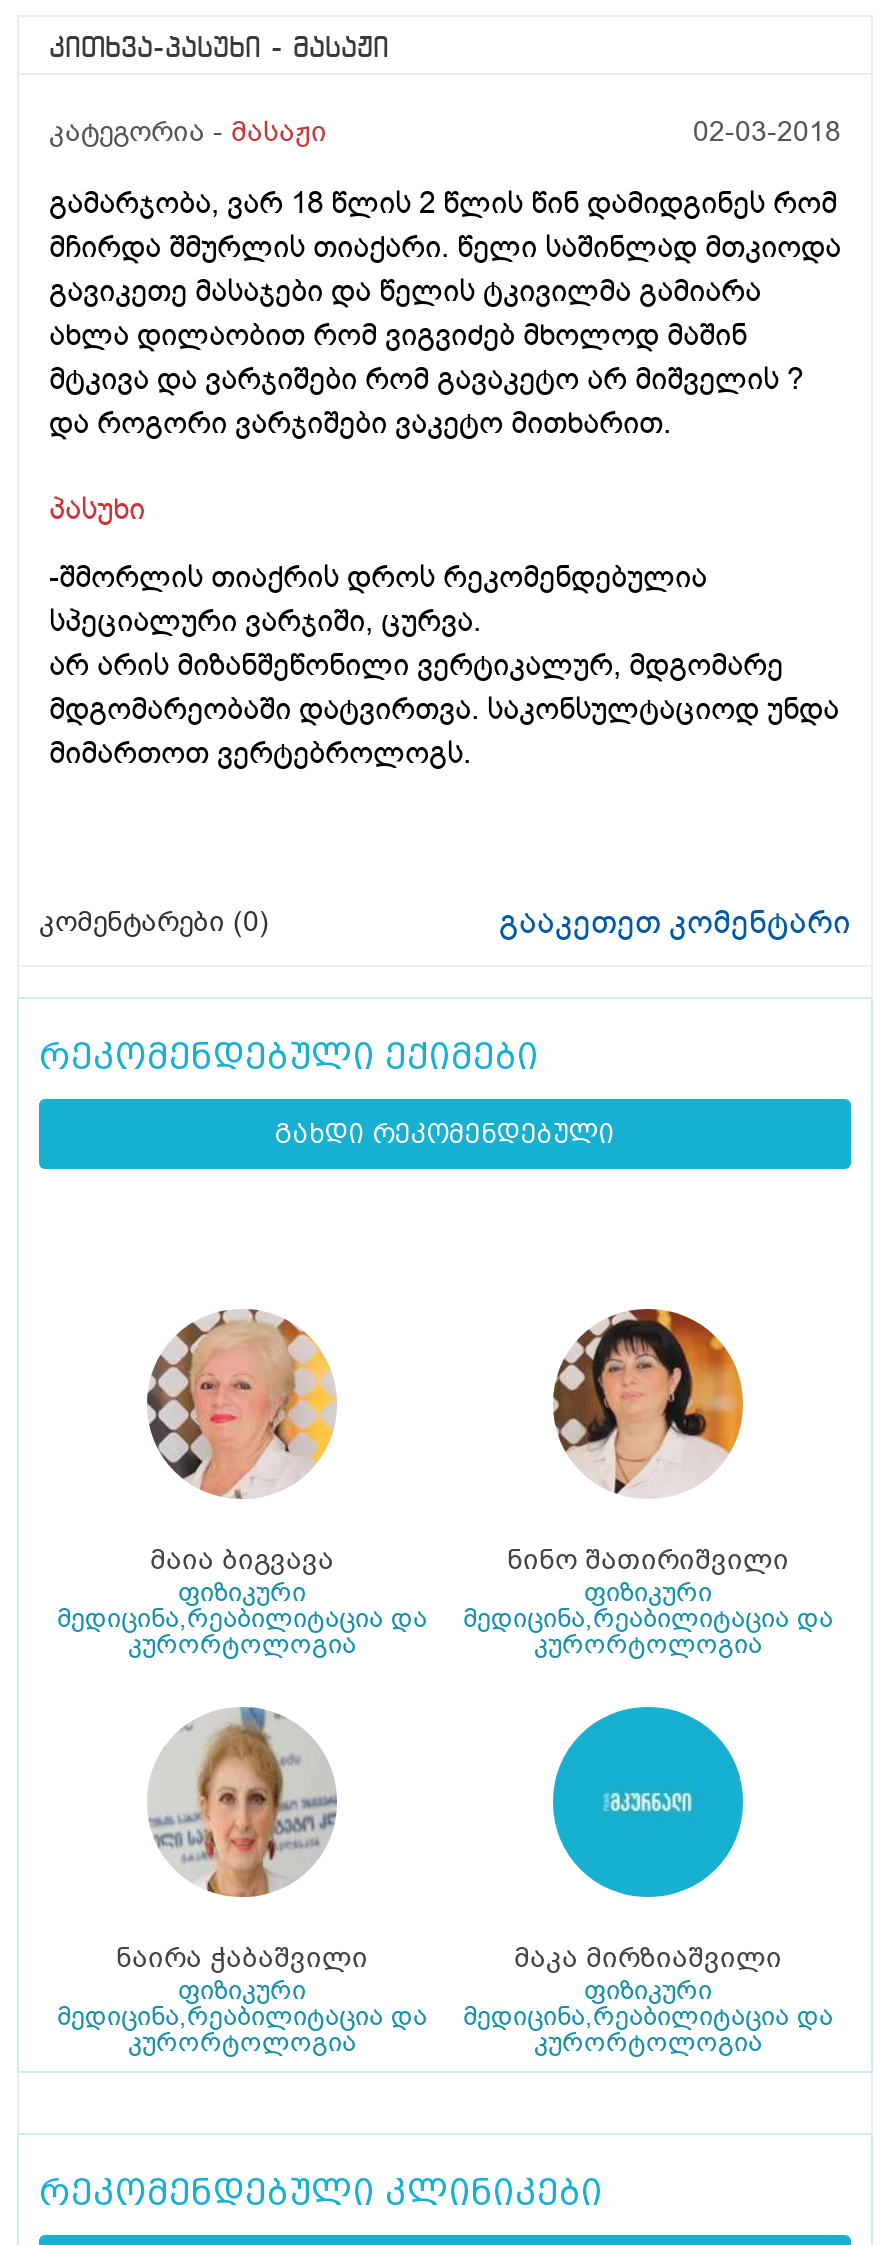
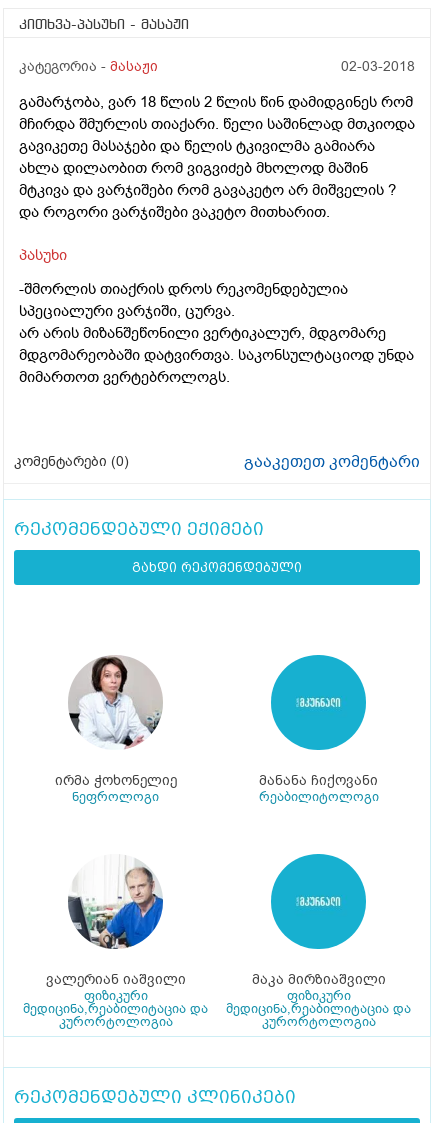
- [image]
- მაია ბიგვავა
- ფიზიკური
- მედიცინა,რეაბილიტაცია და
- კურორტოლოგია
+ [image]
+ ირმა ჭოხონელიე
+ ნეფროლოგი

- [image]
- ნინო შათირიშვილი
- ფიზიკური
- მედიცინა,რეაბილიტაცია და
- კურორტოლოგია
+ [image]
+ მანანა ჩიქოვანი
+ რეაბილიტოლოგი

- [image]
- ნაირა ჭაბაშვილი
+ [image]
+ ვალერიან იაშვილი
